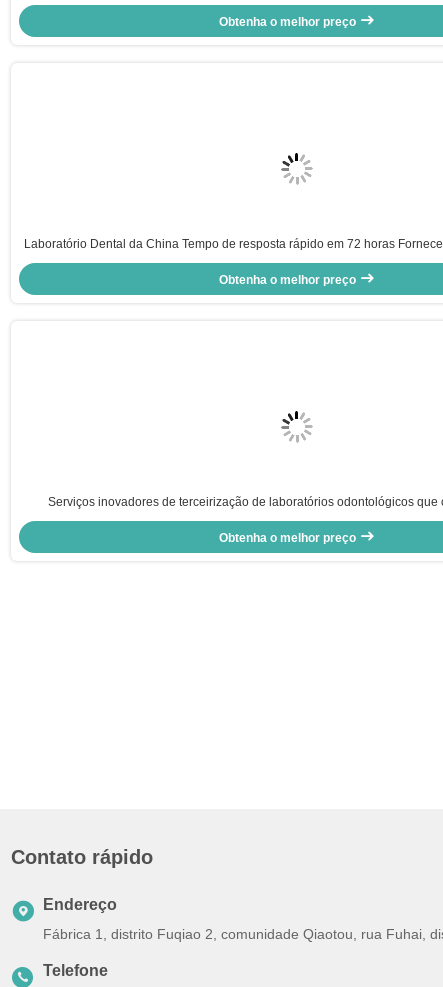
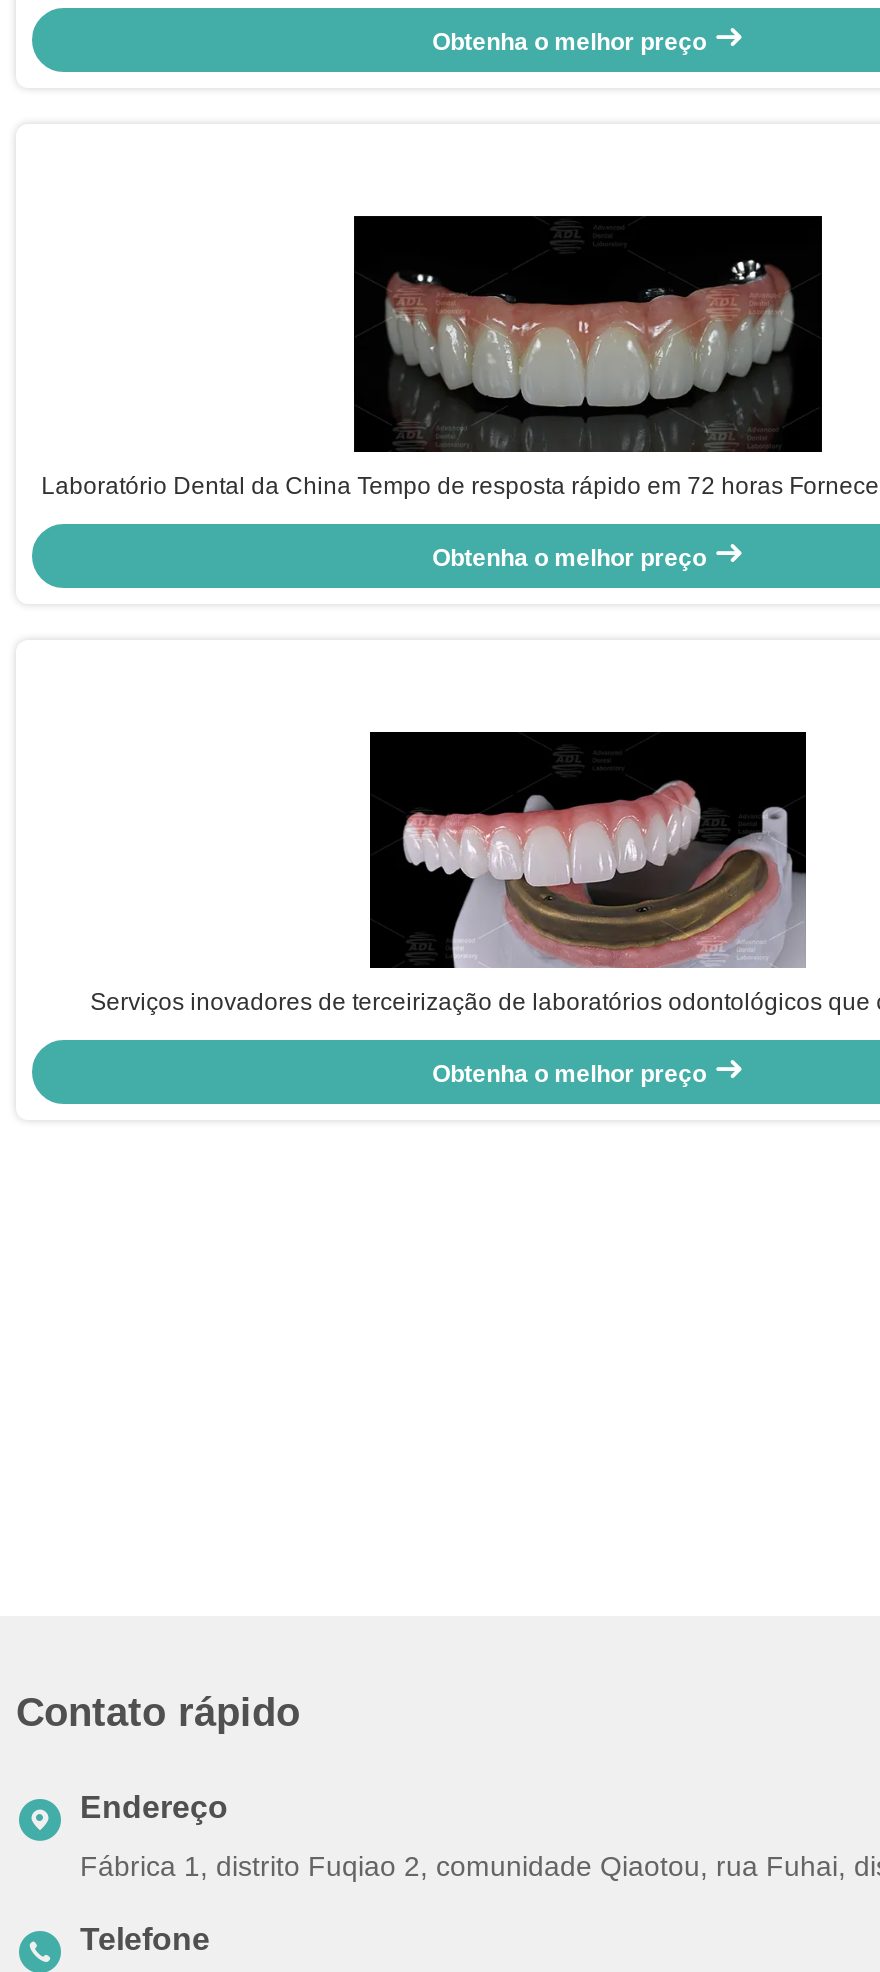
+ [image]

+ [image]
